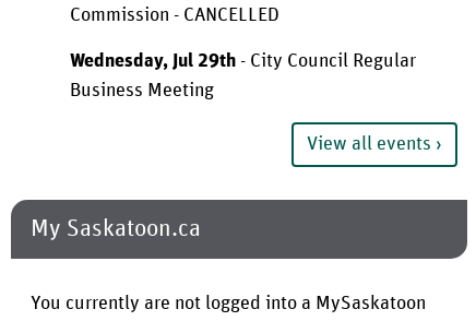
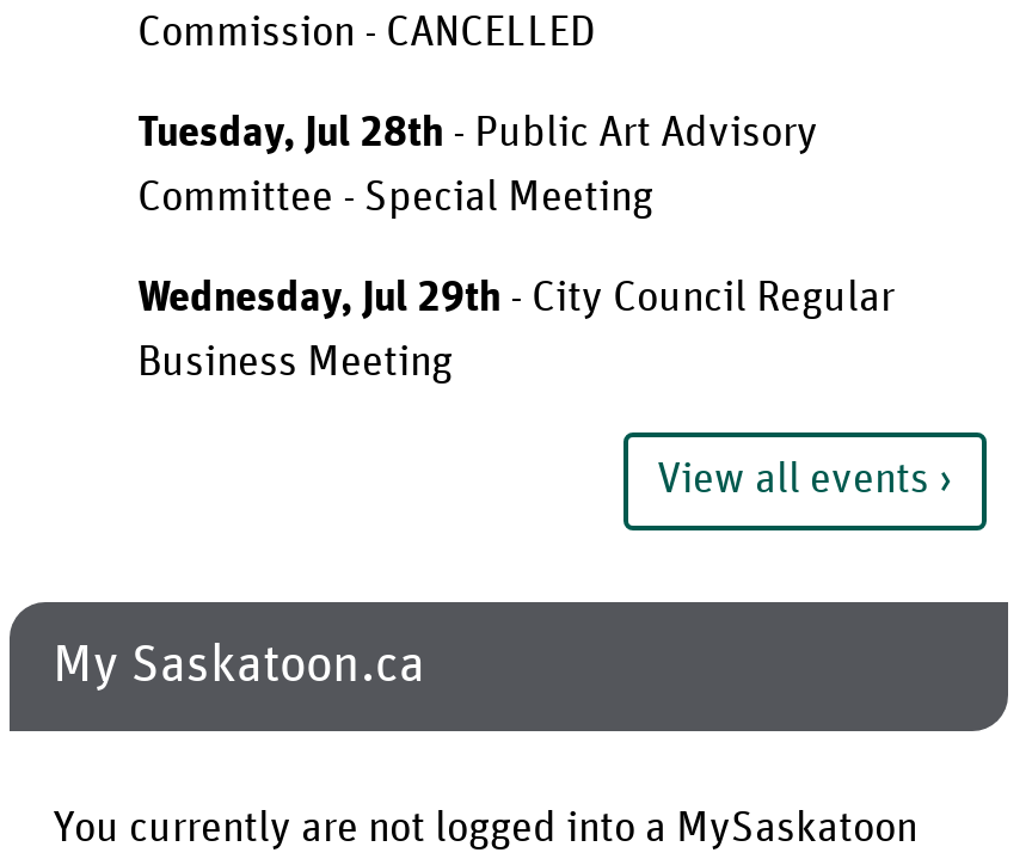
+ Tuesday, Jul 28th - Public Art Advisory
+ Committee - Special Meeting
